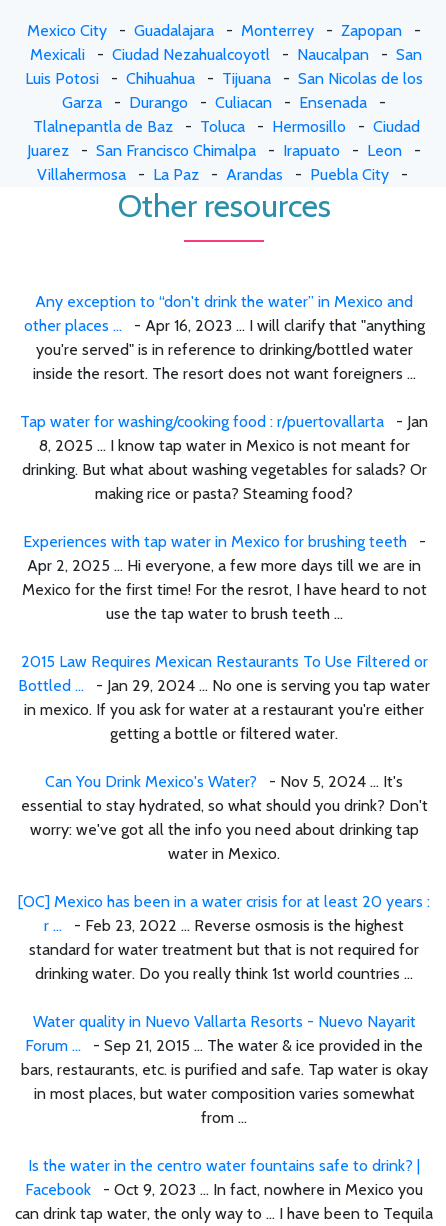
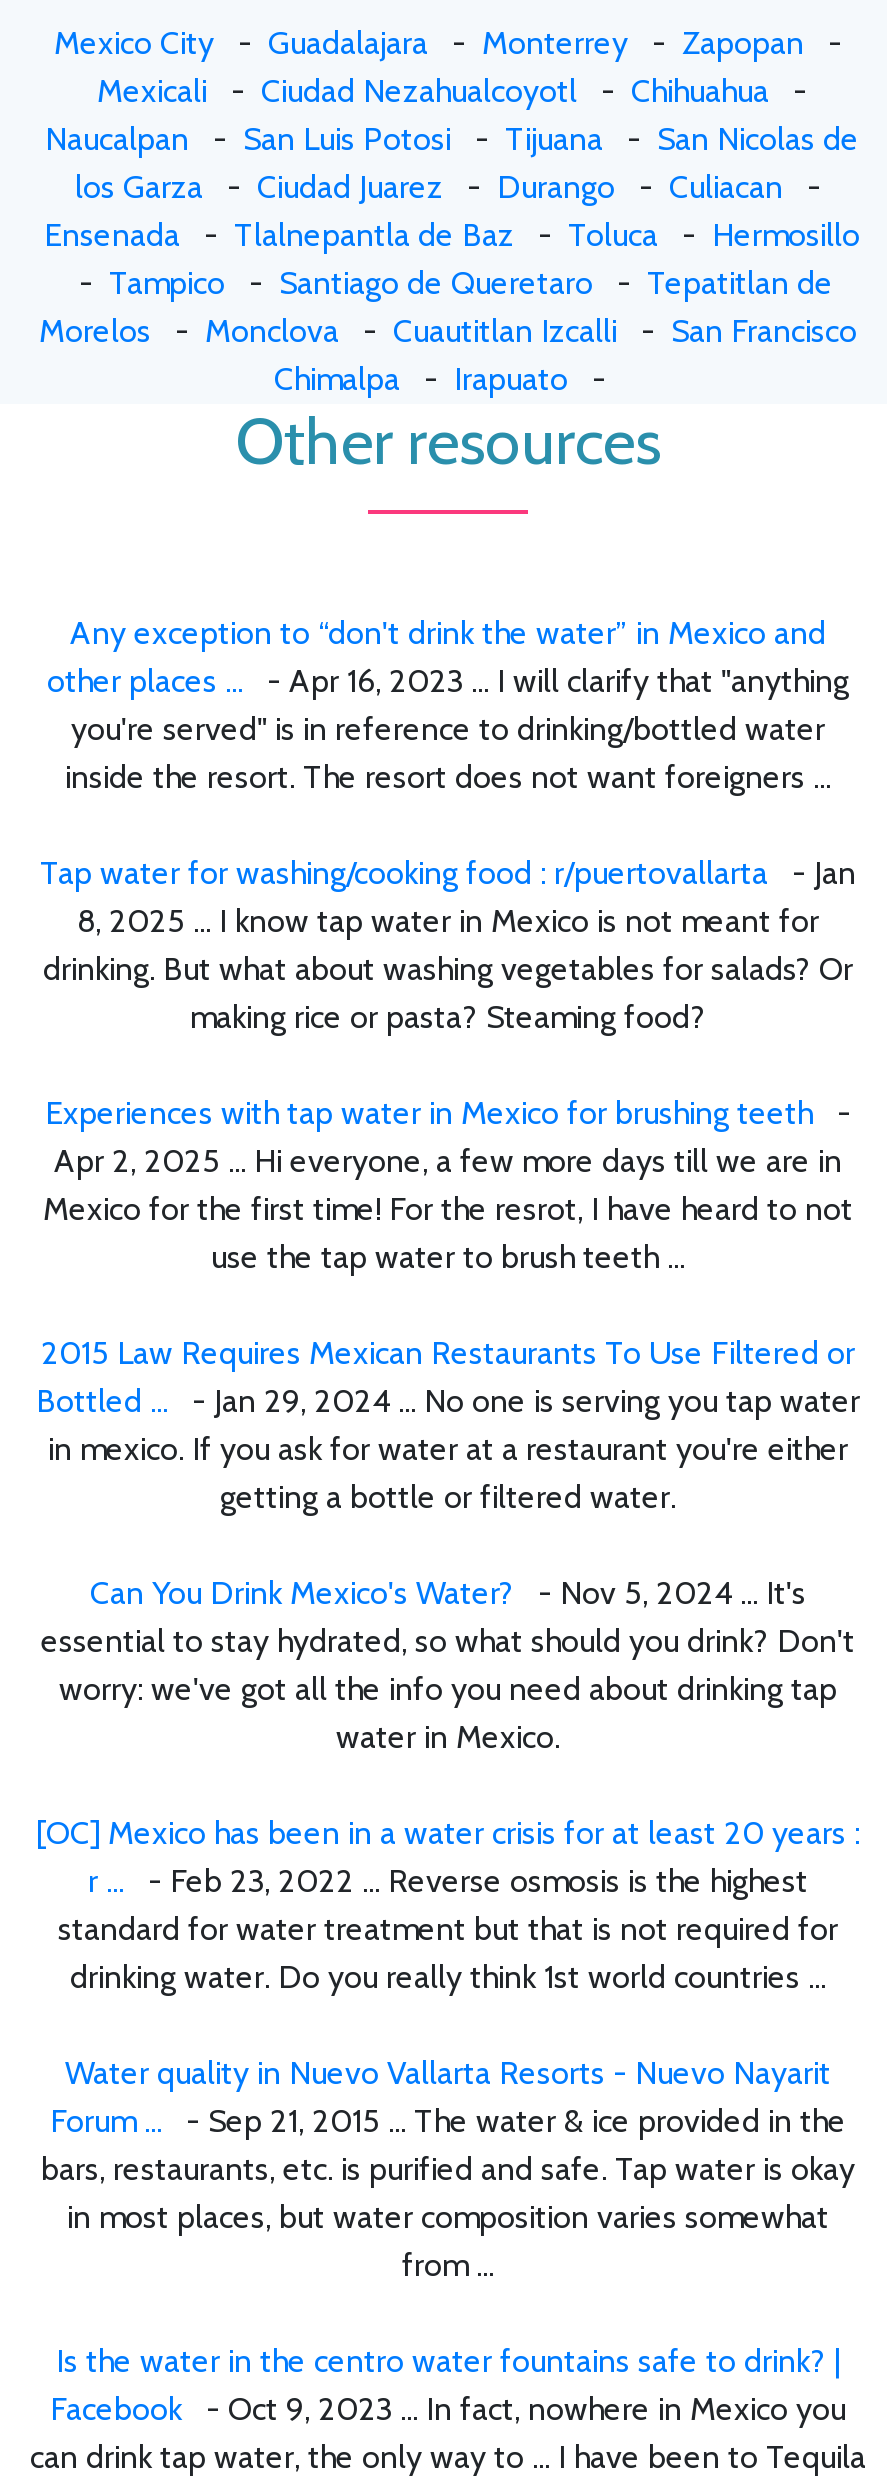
- Mexicali - Ciudad Nezahualcoyotl - Naucalpan - San
- Luis Potosi - Chihuahua - Tijuana - San Nicolas de los
- Garza - Durango - Culiacan - Ensenada -
- Tlalnepantla de Baz - Toluca - Hermosillo - Ciudad
- Juarez - San Francisco Chimalpa - Irapuato - Leon -
- Villahermosa - La Paz - Arandas - Puebla City -
+ Mexicali - Ciudad Nezahualcoyotl - Chihuahua -
+ Naucalpan - San Luis Potosi - Tijuana - San Nicolas de
+ los Garza - Ciudad Juarez - Durango - Culiacan -
+ Ensenada - Tlalnepantla de Baz - Toluca - Hermosillo
+ - Tampico - Santiago de Queretaro - Tepatitlan de
+ Morelos - Monclova - Cuautitlan Izcalli - San Francisco
+ Chimalpa - Irapuato -
